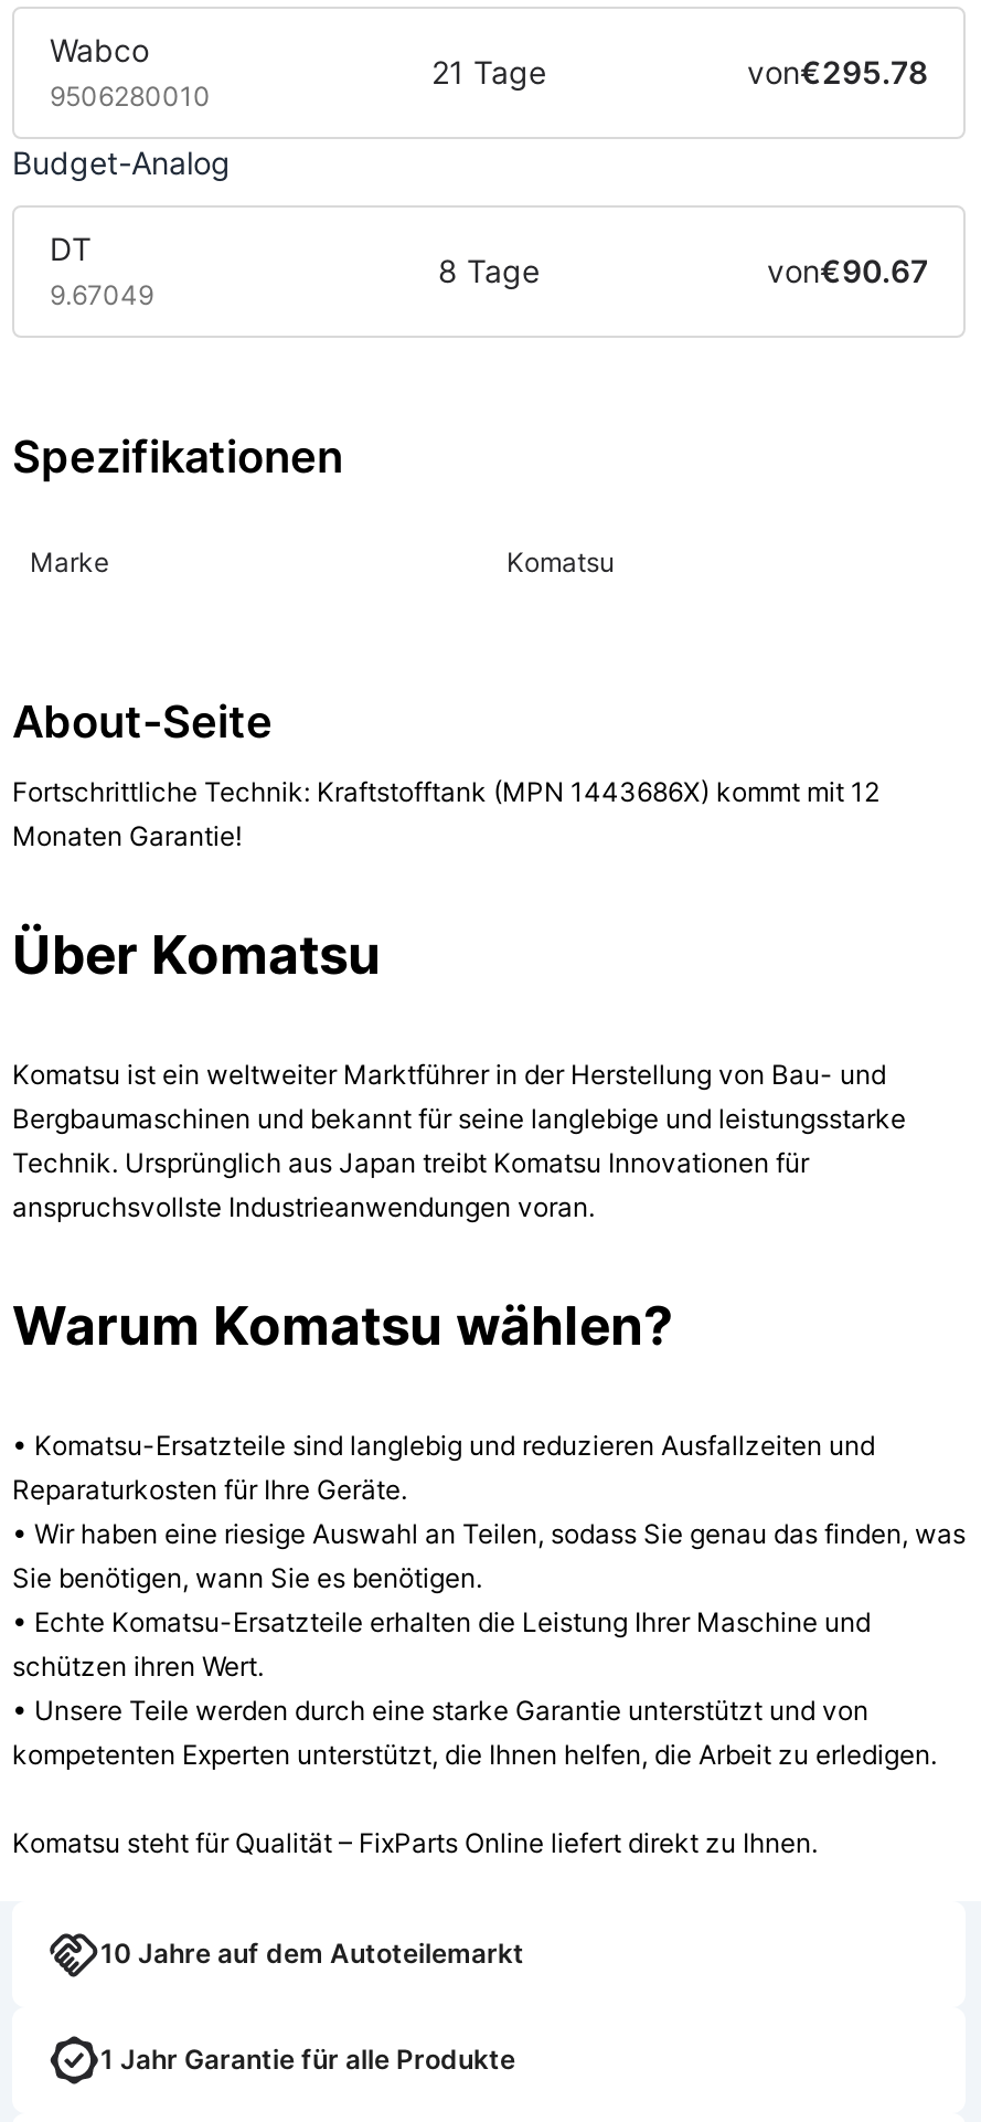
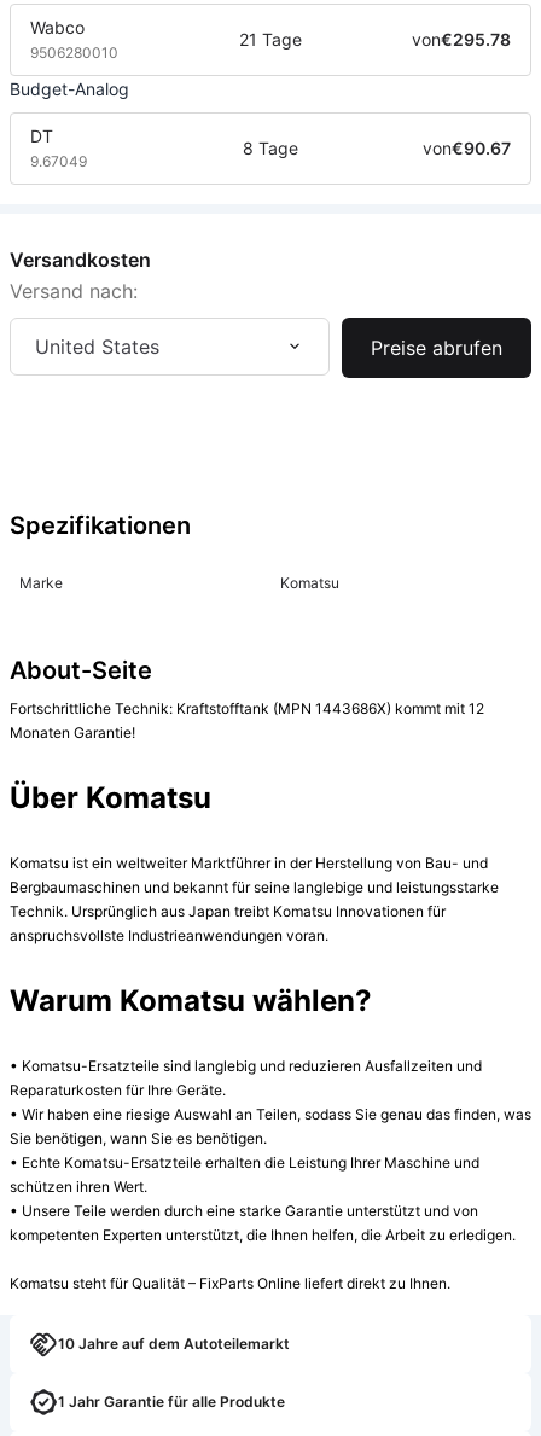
+ Versandkosten
+ Versand nach:
+ United States
+ Preise abrufen
